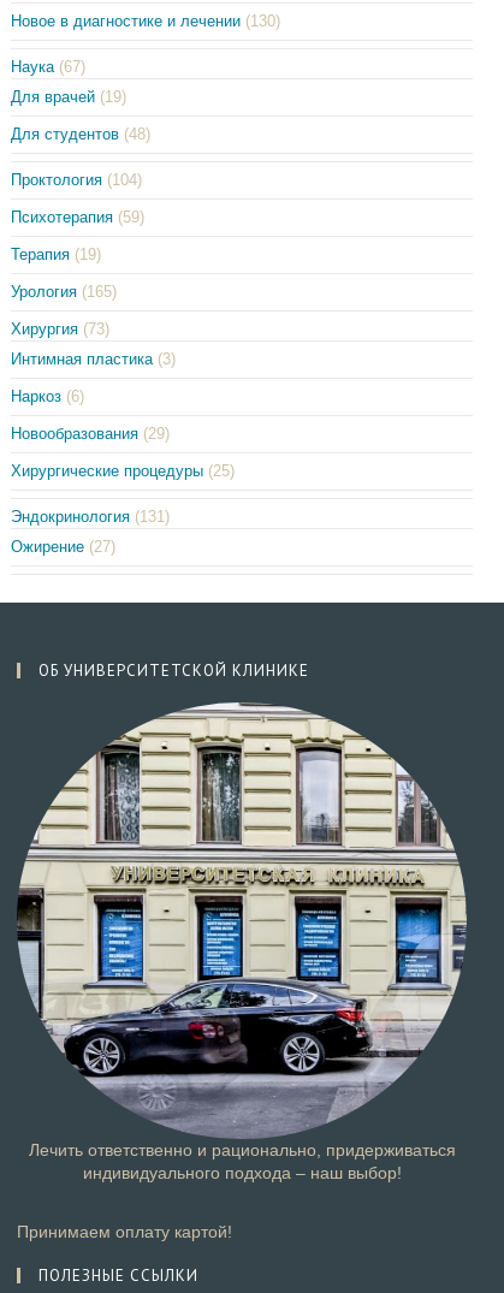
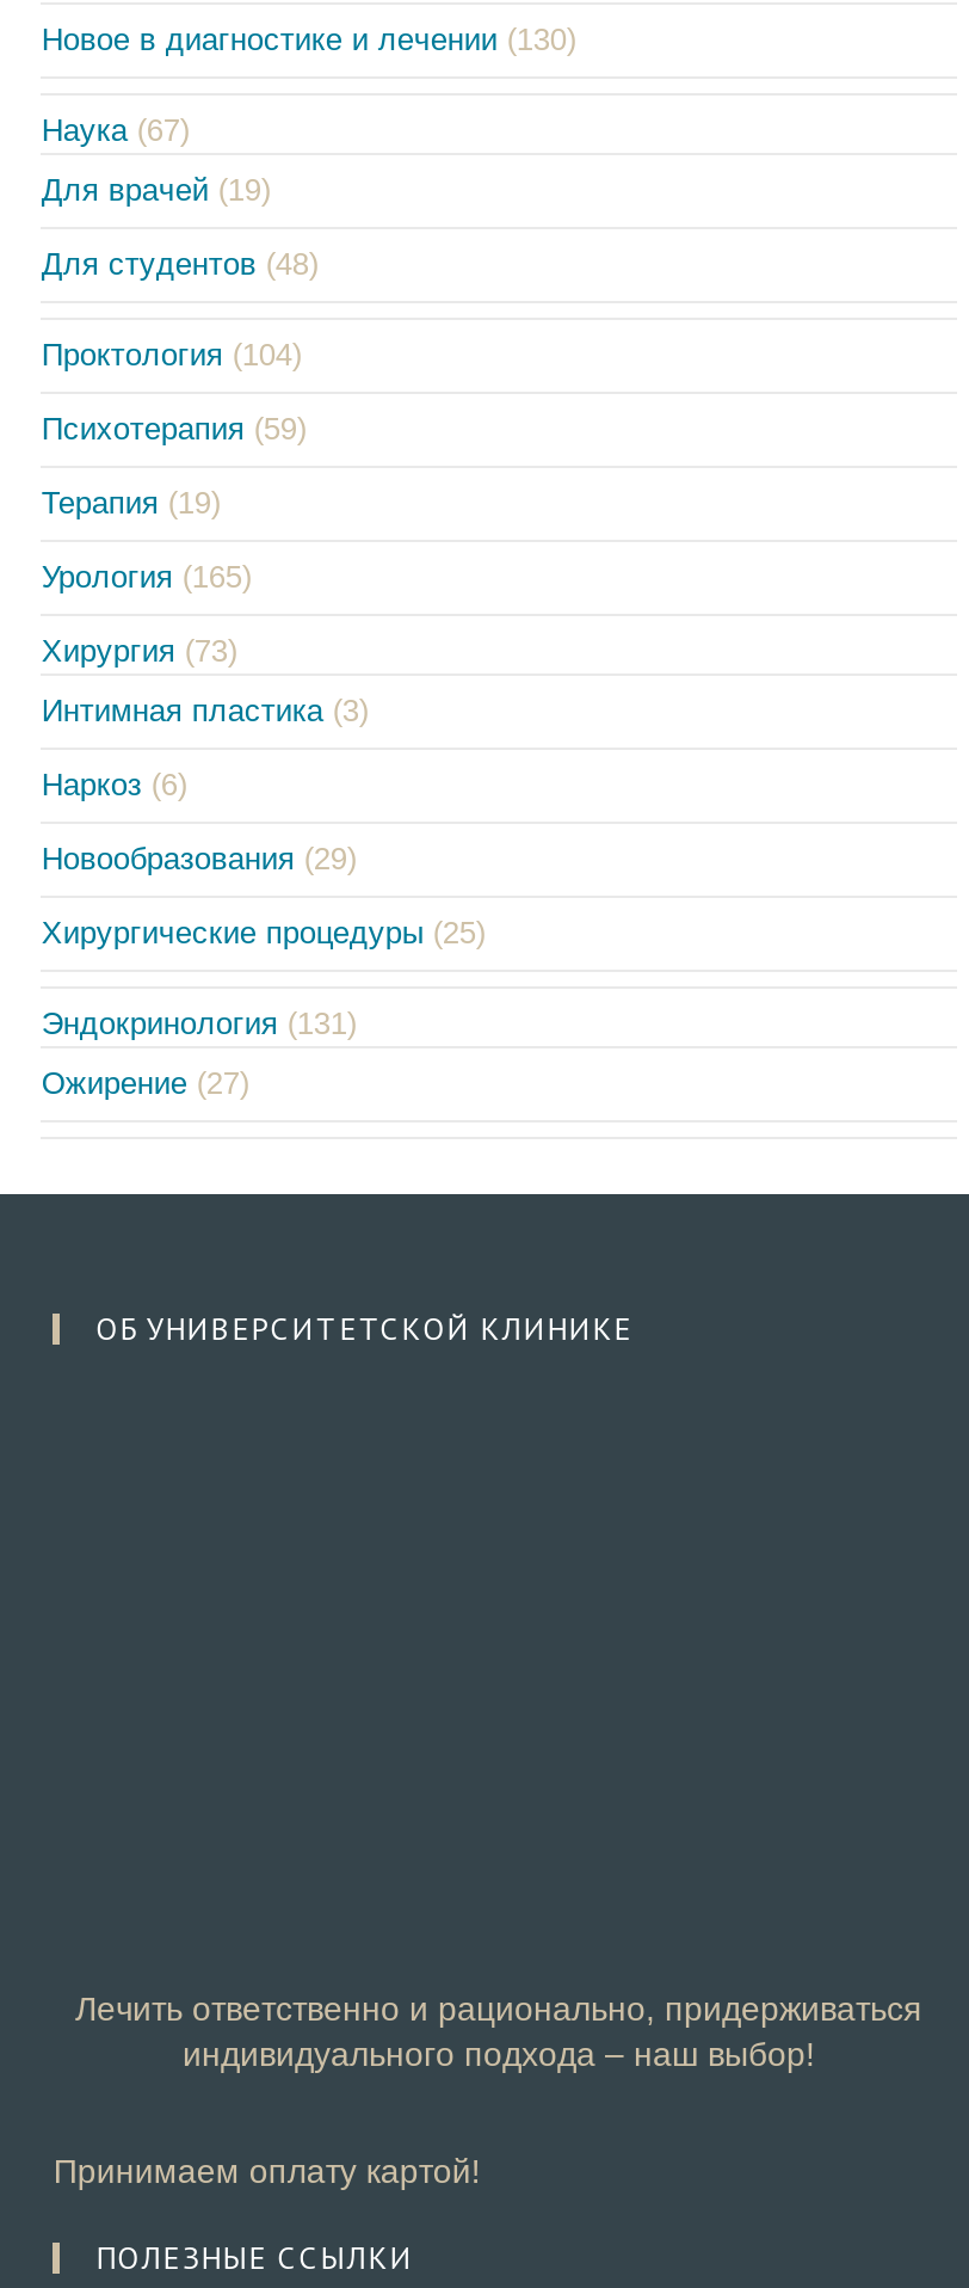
- [image]
